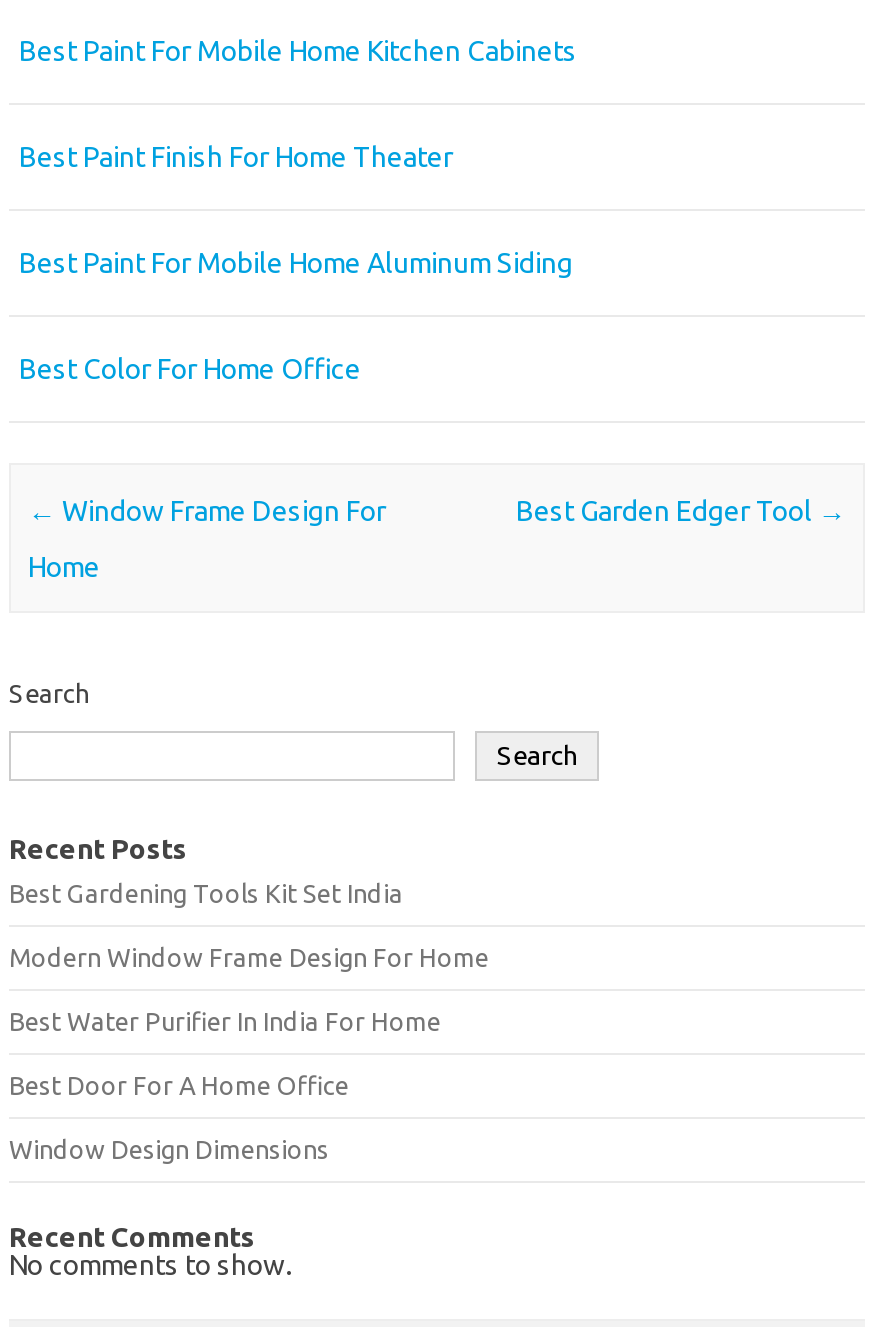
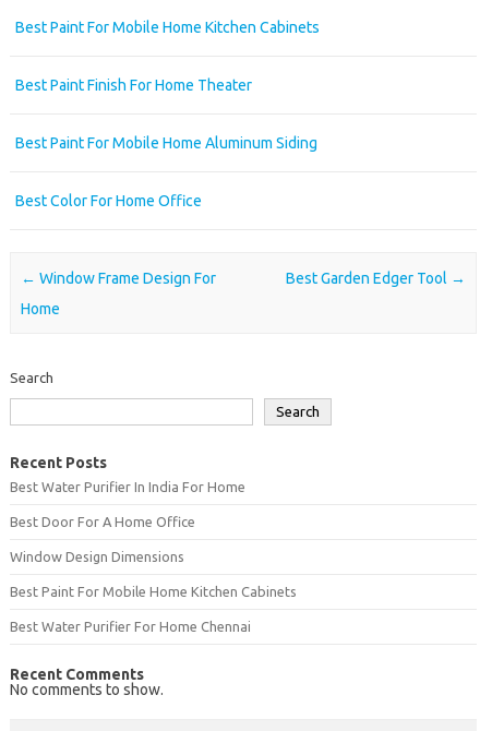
- Best Gardening Tools Kit Set India
- Modern Window Frame Design For Home

moved up: Best Water Purifier In India For Home | Best Door For A Home Office | Window Design Dimensions

+ Best Paint For Mobile Home Kitchen Cabinets
+ Best Water Purifier For Home Chennai
